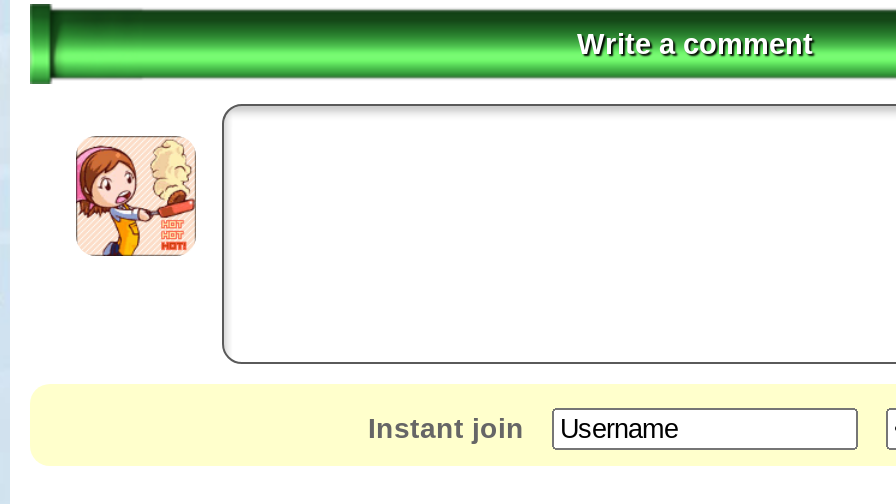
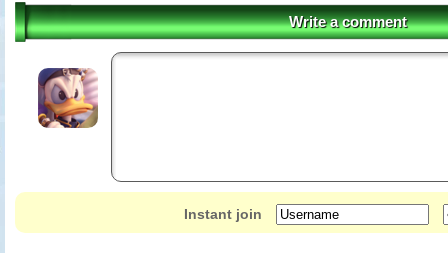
- [image]
+ [image]
